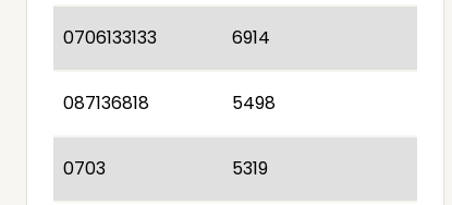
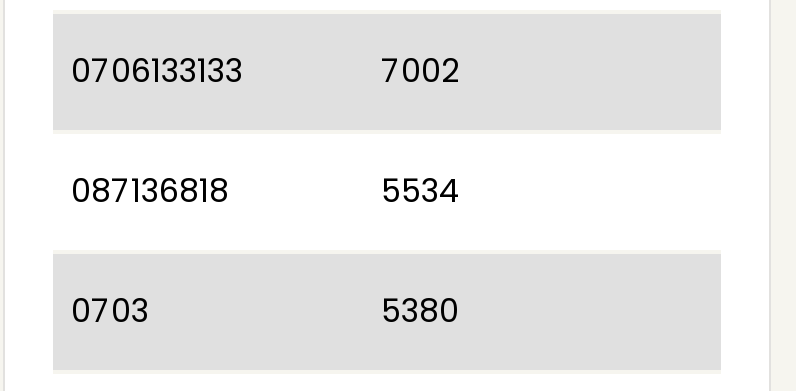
- 6914
+ 7002

- 5498
+ 5534

- 5319
+ 5380
